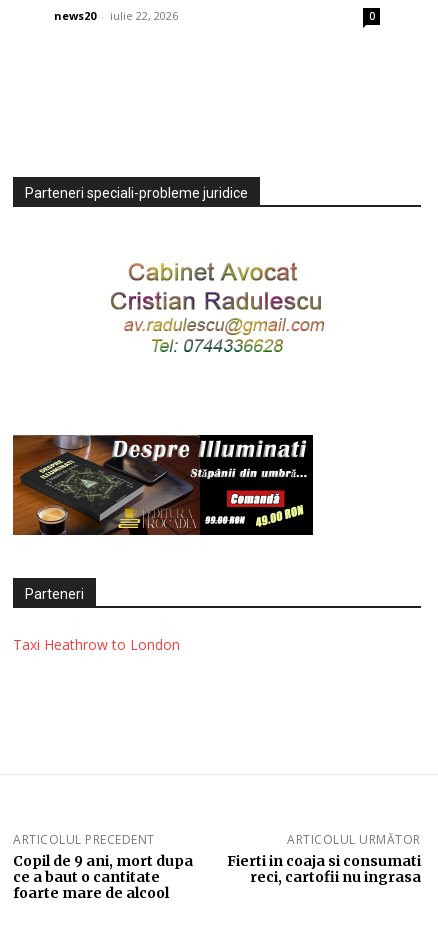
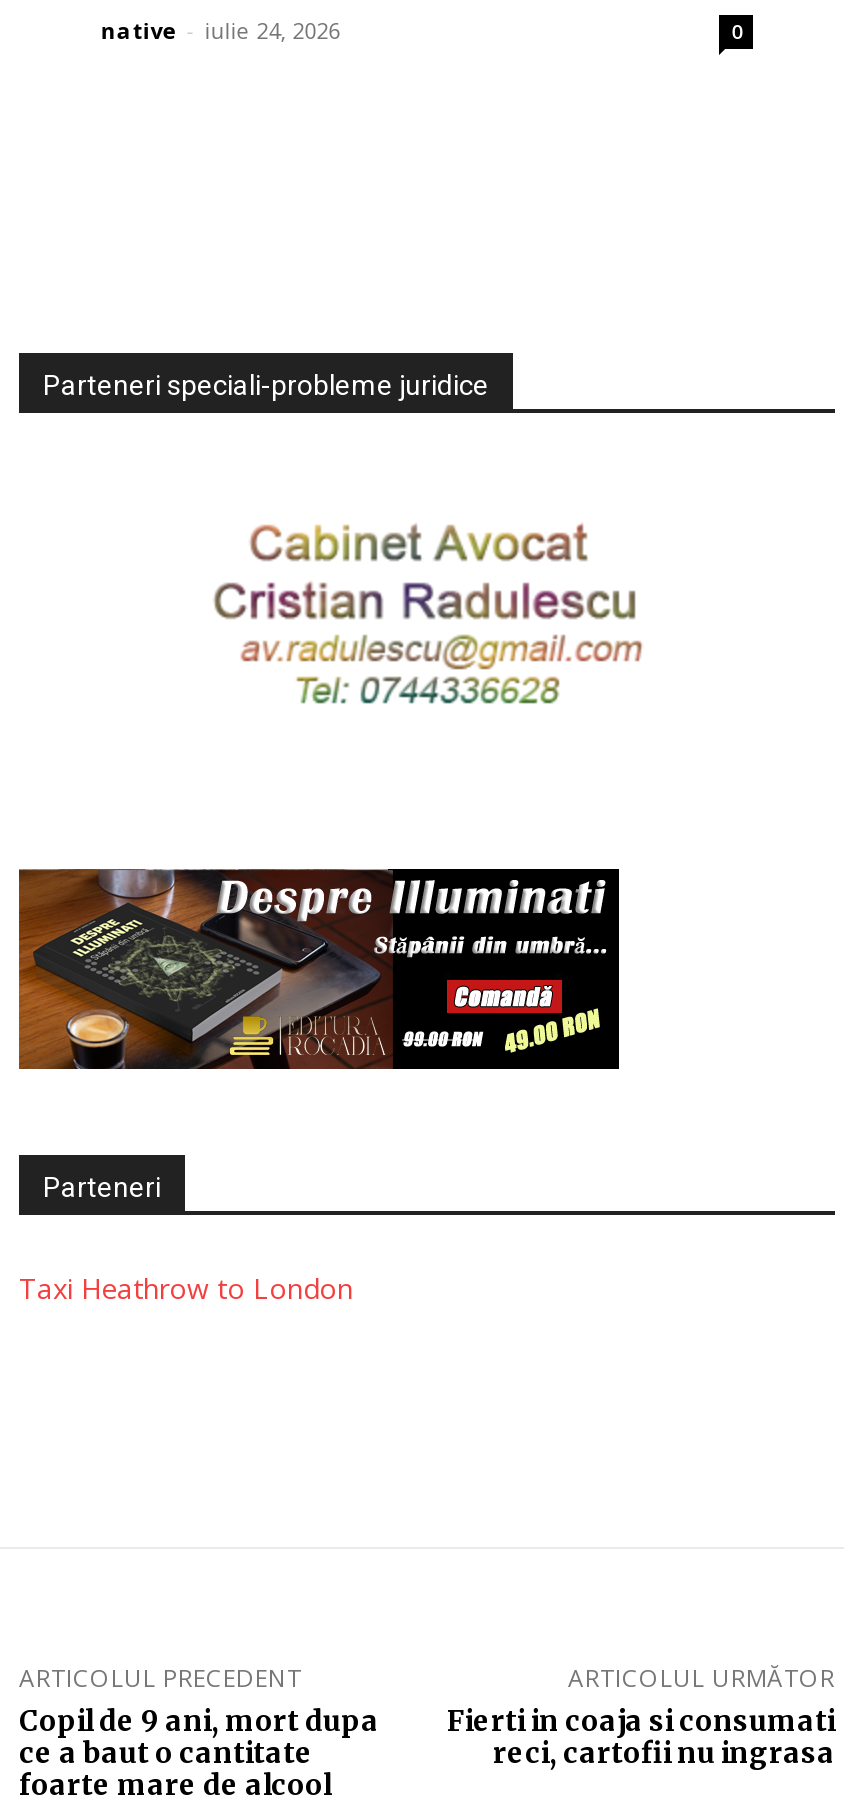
- news20 - iulie 22, 2026
+ native - iulie 24, 2026
